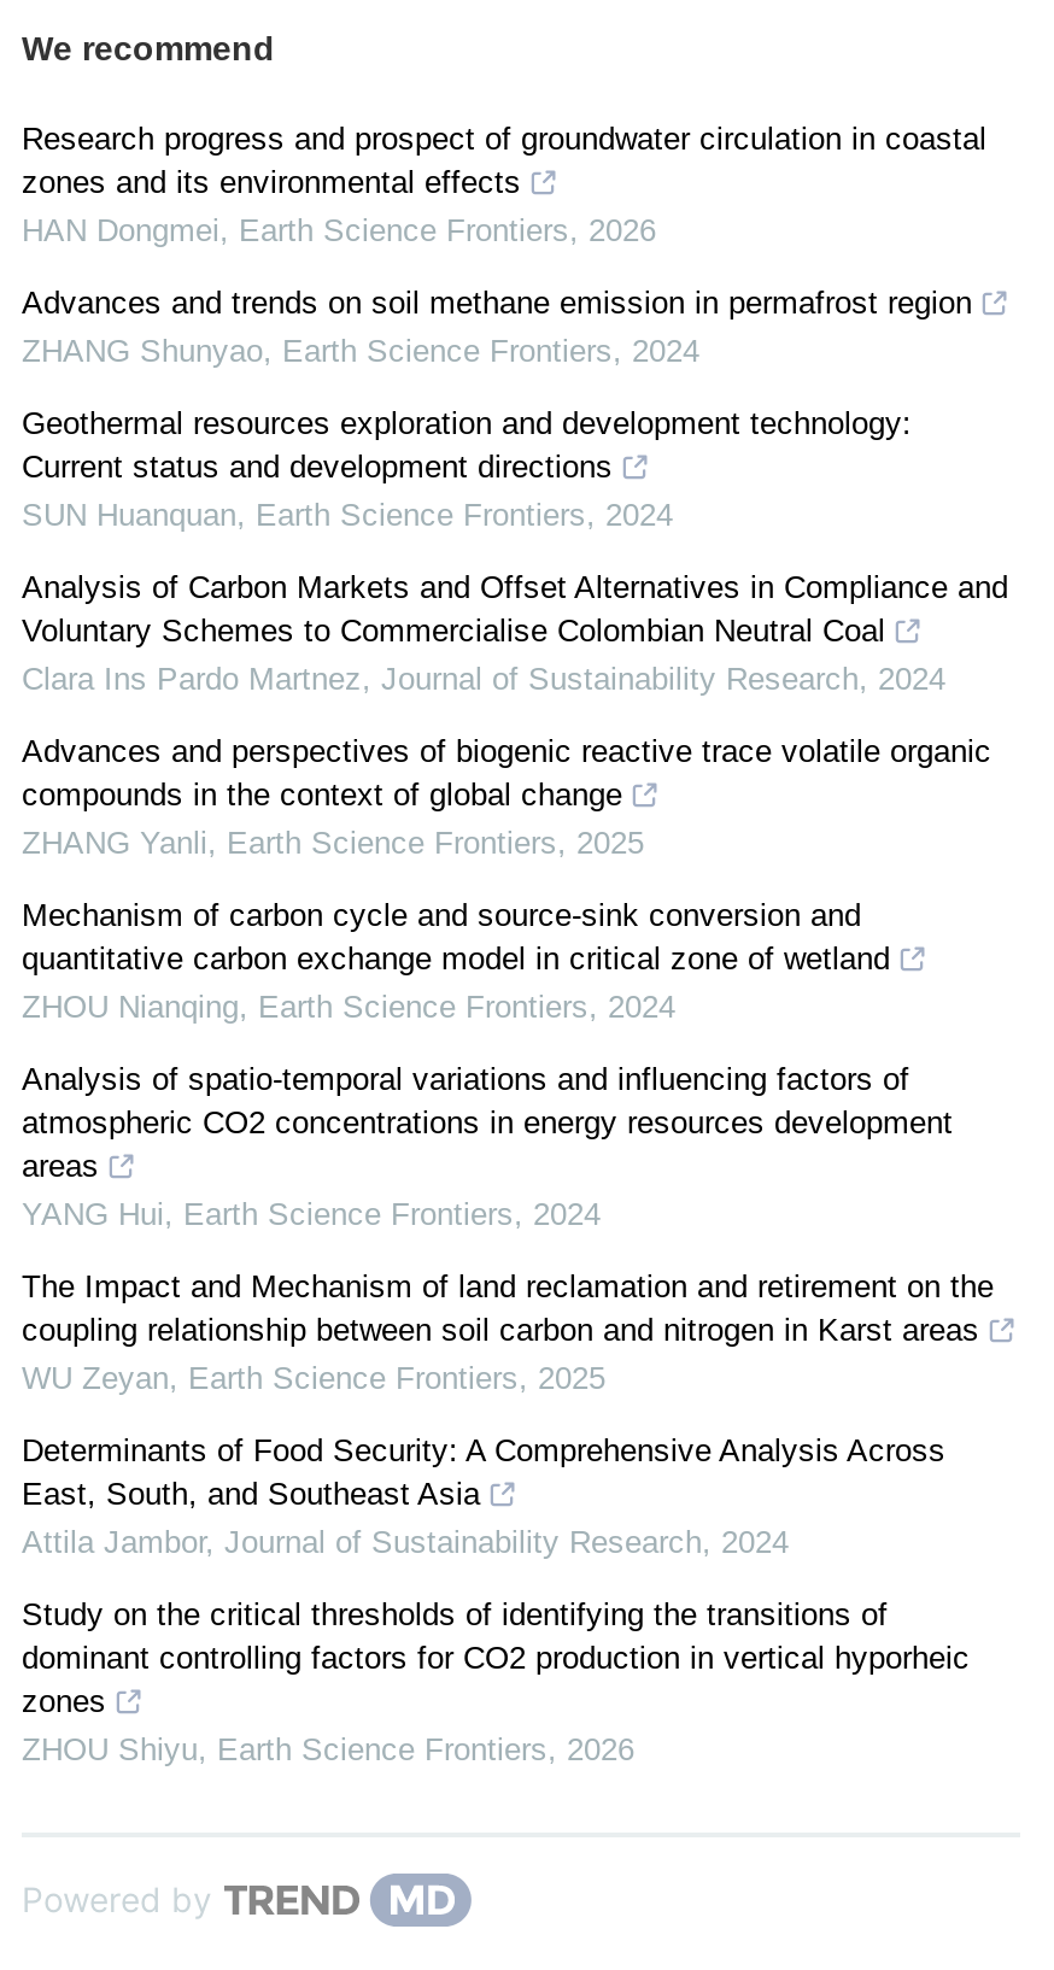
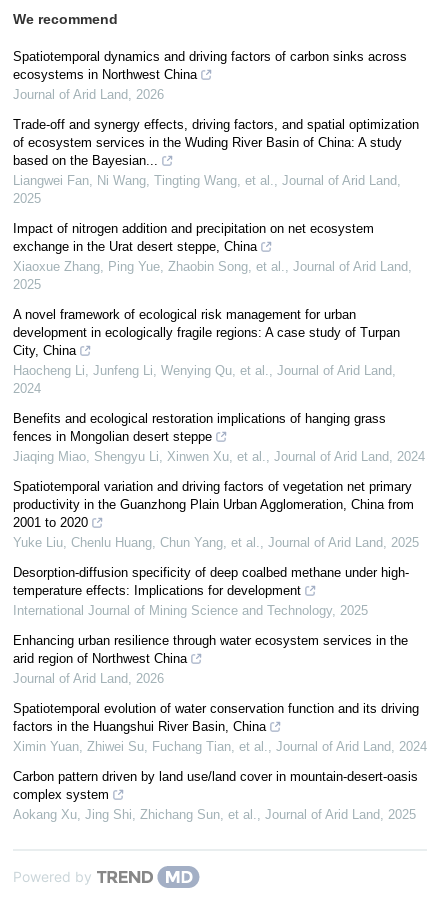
- Research progress and prospect of groundwater circulation in coastal
- zones and its environmental effects
- HAN Dongmei, Earth Science Frontiers, 2026
+ Spatiotemporal dynamics and driving factors of carbon sinks across
+ ecosystems in Northwest China
+ Journal of Arid Land, 2026

- Advances and trends on soil methane emission in permafrost region
- ZHANG Shunyao, Earth Science Frontiers, 2024
+ Trade-off and synergy effects, driving factors, and spatial optimization
+ of ecosystem services in the Wuding River Basin of China: A study
+ based on the Bayesian...
+ Liangwei Fan, Ni Wang, Tingting Wang, et al., Journal of Arid Land,
+ 2025

- Geothermal resources exploration and development technology:
- Current status and development directions
- SUN Huanquan, Earth Science Frontiers, 2024
+ Impact of nitrogen addition and precipitation on net ecosystem
+ exchange in the Urat desert steppe, China
+ Xiaoxue Zhang, Ping Yue, Zhaobin Song, et al., Journal of Arid Land,
+ 2025

- Analysis of Carbon Markets and Offset Alternatives in Compliance and
- Voluntary Schemes to Commercialise Colombian Neutral Coal
- Clara Ins Pardo Martnez, Journal of Sustainability Research, 2024
+ A novel framework of ecological risk management for urban
+ development in ecologically fragile regions: A case study of Turpan
+ City, China
+ Haocheng Li, Junfeng Li, Wenying Qu, et al., Journal of Arid Land,
+ 2024

- Advances and perspectives of biogenic reactive trace volatile organic
- compounds in the context of global change
- ZHANG Yanli, Earth Science Frontiers, 2025
+ Benefits and ecological restoration implications of hanging grass
+ fences in Mongolian desert steppe
+ Jiaqing Miao, Shengyu Li, Xinwen Xu, et al., Journal of Arid Land, 2024

- Mechanism of carbon cycle and source-sink conversion and
- quantitative carbon exchange model in critical zone of wetland
- ZHOU Nianqing, Earth Science Frontiers, 2024
+ Spatiotemporal variation and driving factors of vegetation net primary
+ productivity in the Guanzhong Plain Urban Agglomeration, China from
+ 2001 to 2020
+ Yuke Liu, Chenlu Huang, Chun Yang, et al., Journal of Arid Land, 2025

- Analysis of spatio-temporal variations and influencing factors of
- atmospheric CO2 concentrations in energy resources development
- areas
- YANG Hui, Earth Science Frontiers, 2024
+ Desorption-diffusion specificity of deep coalbed methane under high-
+ temperature effects: Implications for development
+ International Journal of Mining Science and Technology, 2025

- The Impact and Mechanism of land reclamation and retirement on the
- coupling relationship between soil carbon and nitrogen in Karst areas
- WU Zeyan, Earth Science Frontiers, 2025
+ Enhancing urban resilience through water ecosystem services in the
+ arid region of Northwest China
+ Journal of Arid Land, 2026

- Determinants of Food Security: A Comprehensive Analysis Across
- East, South, and Southeast Asia
- Attila Jambor, Journal of Sustainability Research, 2024
+ Spatiotemporal evolution of water conservation function and its driving
+ factors in the Huangshui River Basin, China
+ Ximin Yuan, Zhiwei Su, Fuchang Tian, et al., Journal of Arid Land, 2024

- Study on the critical thresholds of identifying the transitions of
- dominant controlling factors for CO2 production in vertical hyporheic
- zones
- ZHOU Shiyu, Earth Science Frontiers, 2026
+ Carbon pattern driven by land use/land cover in mountain-desert-oasis
+ complex system
+ Aokang Xu, Jing Shi, Zhichang Sun, et al., Journal of Arid Land, 2025
